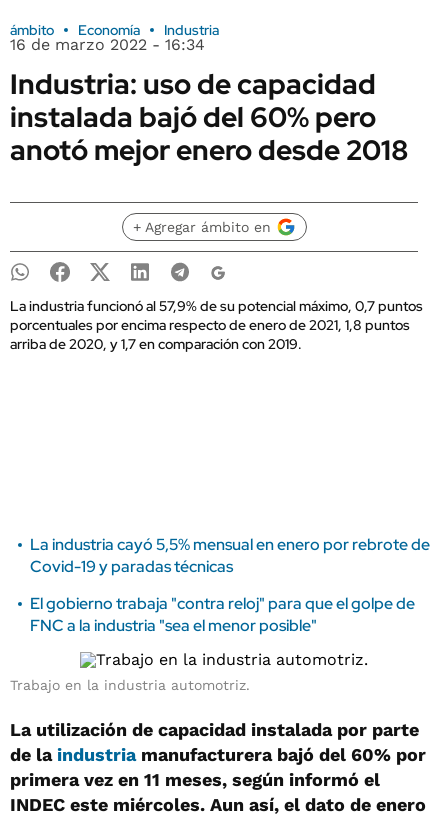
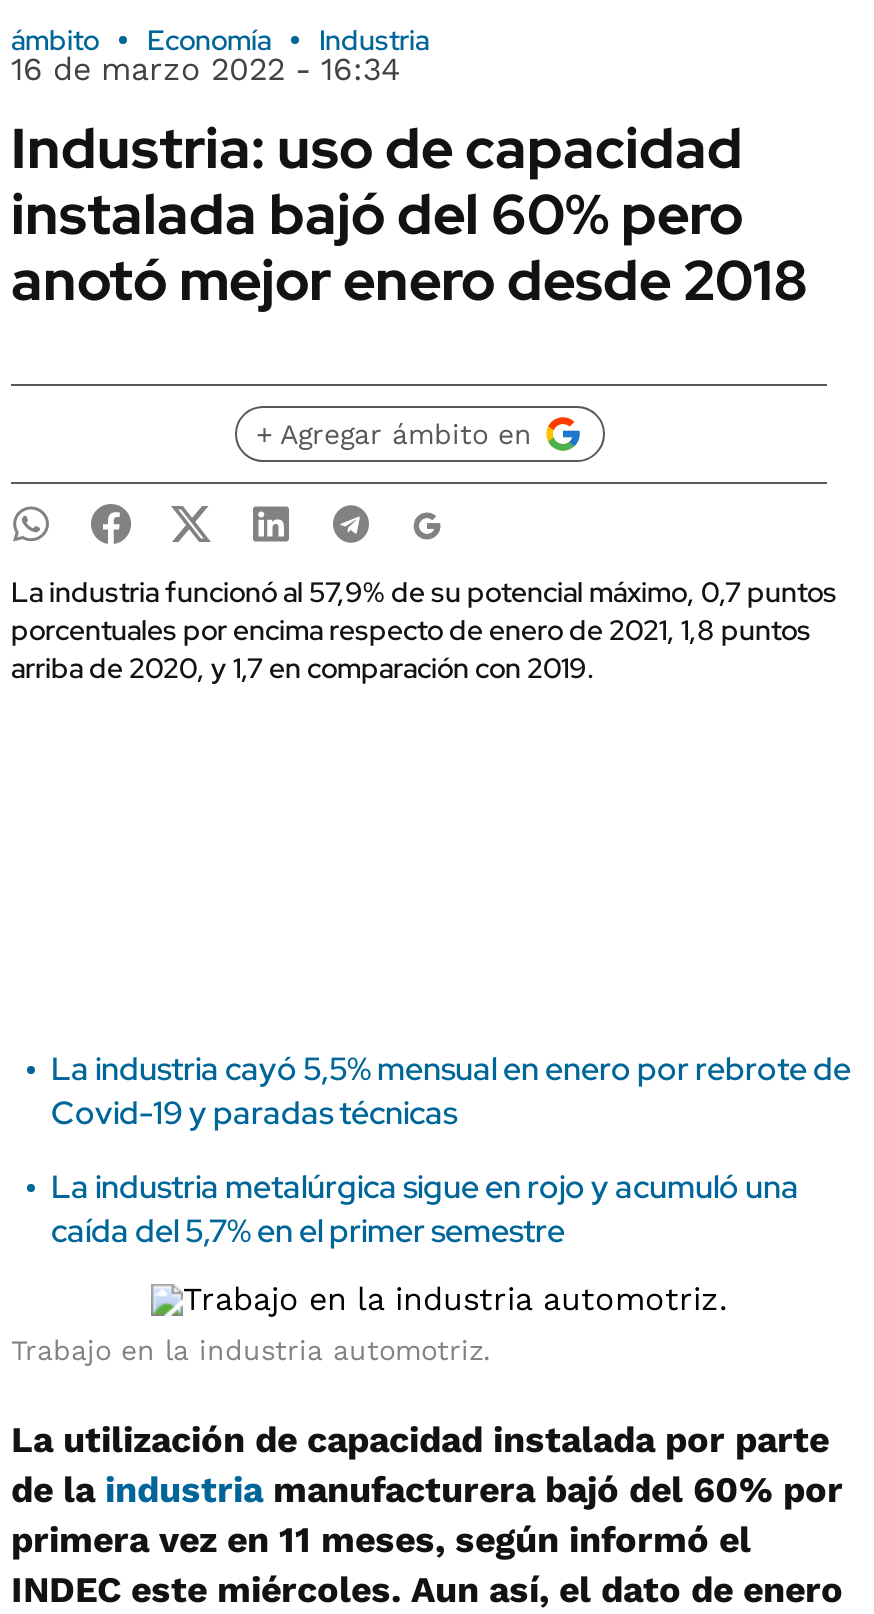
- El gobierno trabaja "contra reloj" para que el golpe de
- FNC a la industria "sea el menor posible"
+ La industria metalúrgica sigue en rojo y acumuló una
+ caída del 5,7% en el primer semestre
